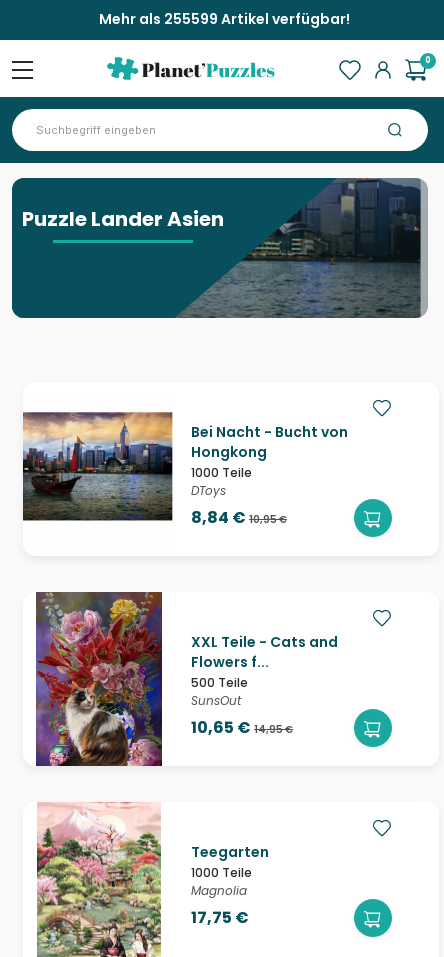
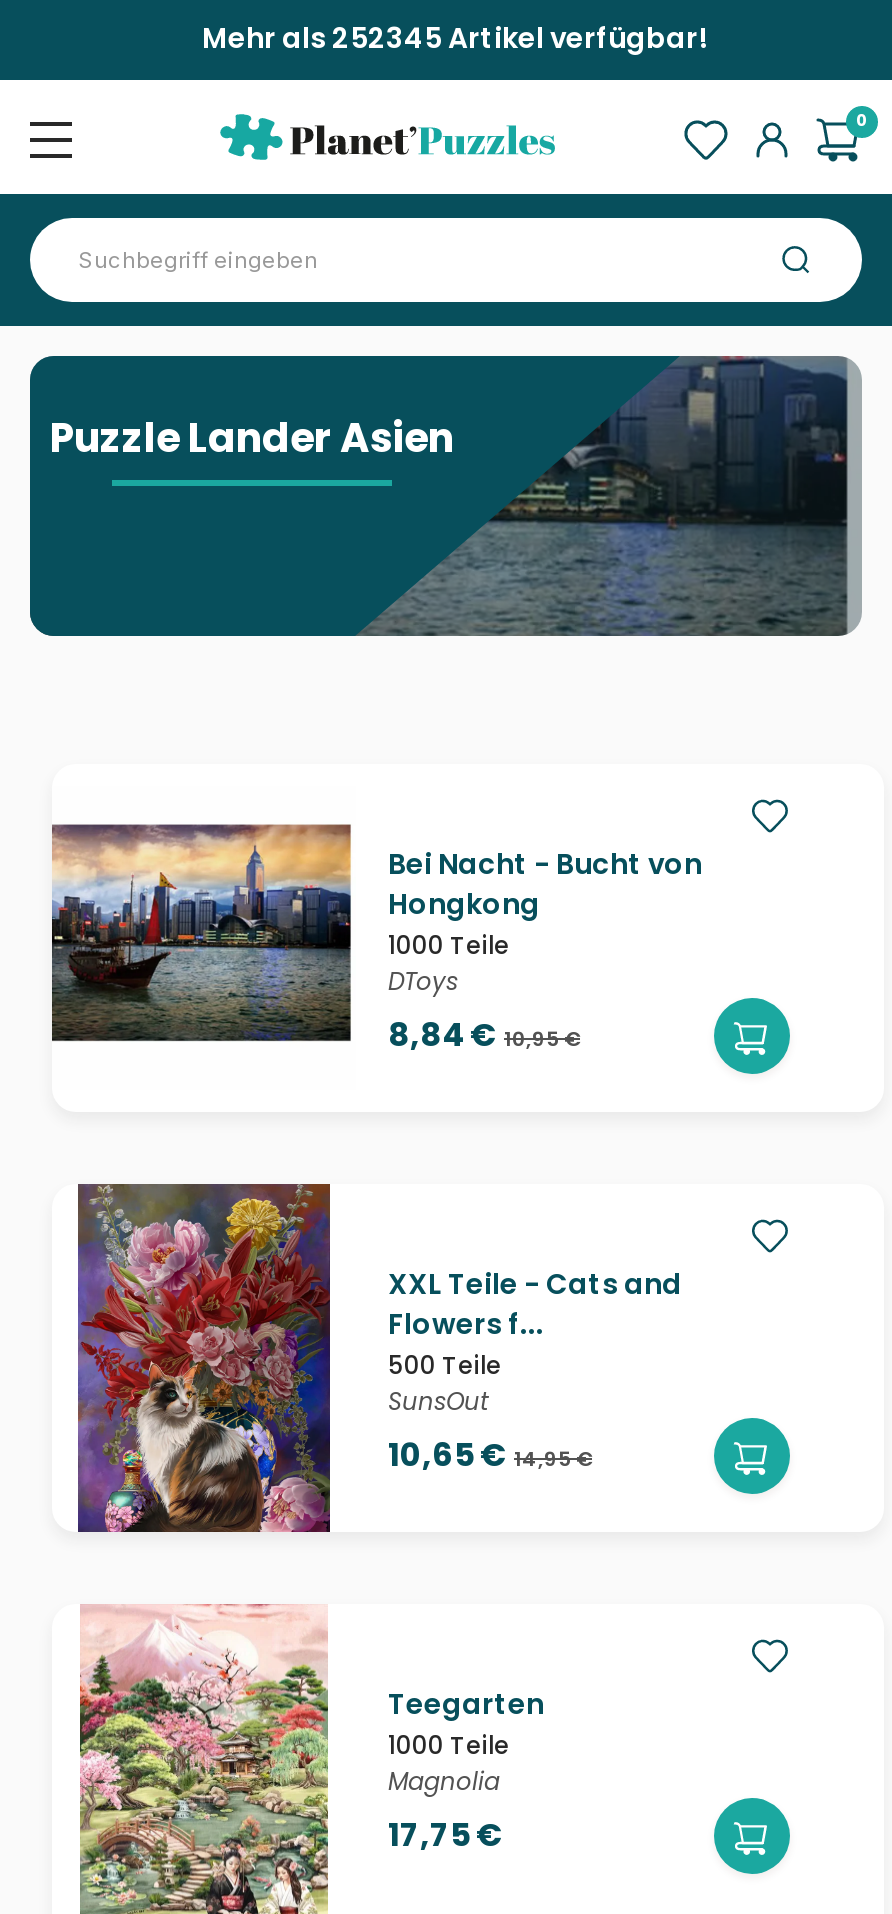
- Mehr als 255599 Artikel verfügbar!
+ Mehr als 252345 Artikel verfügbar!
